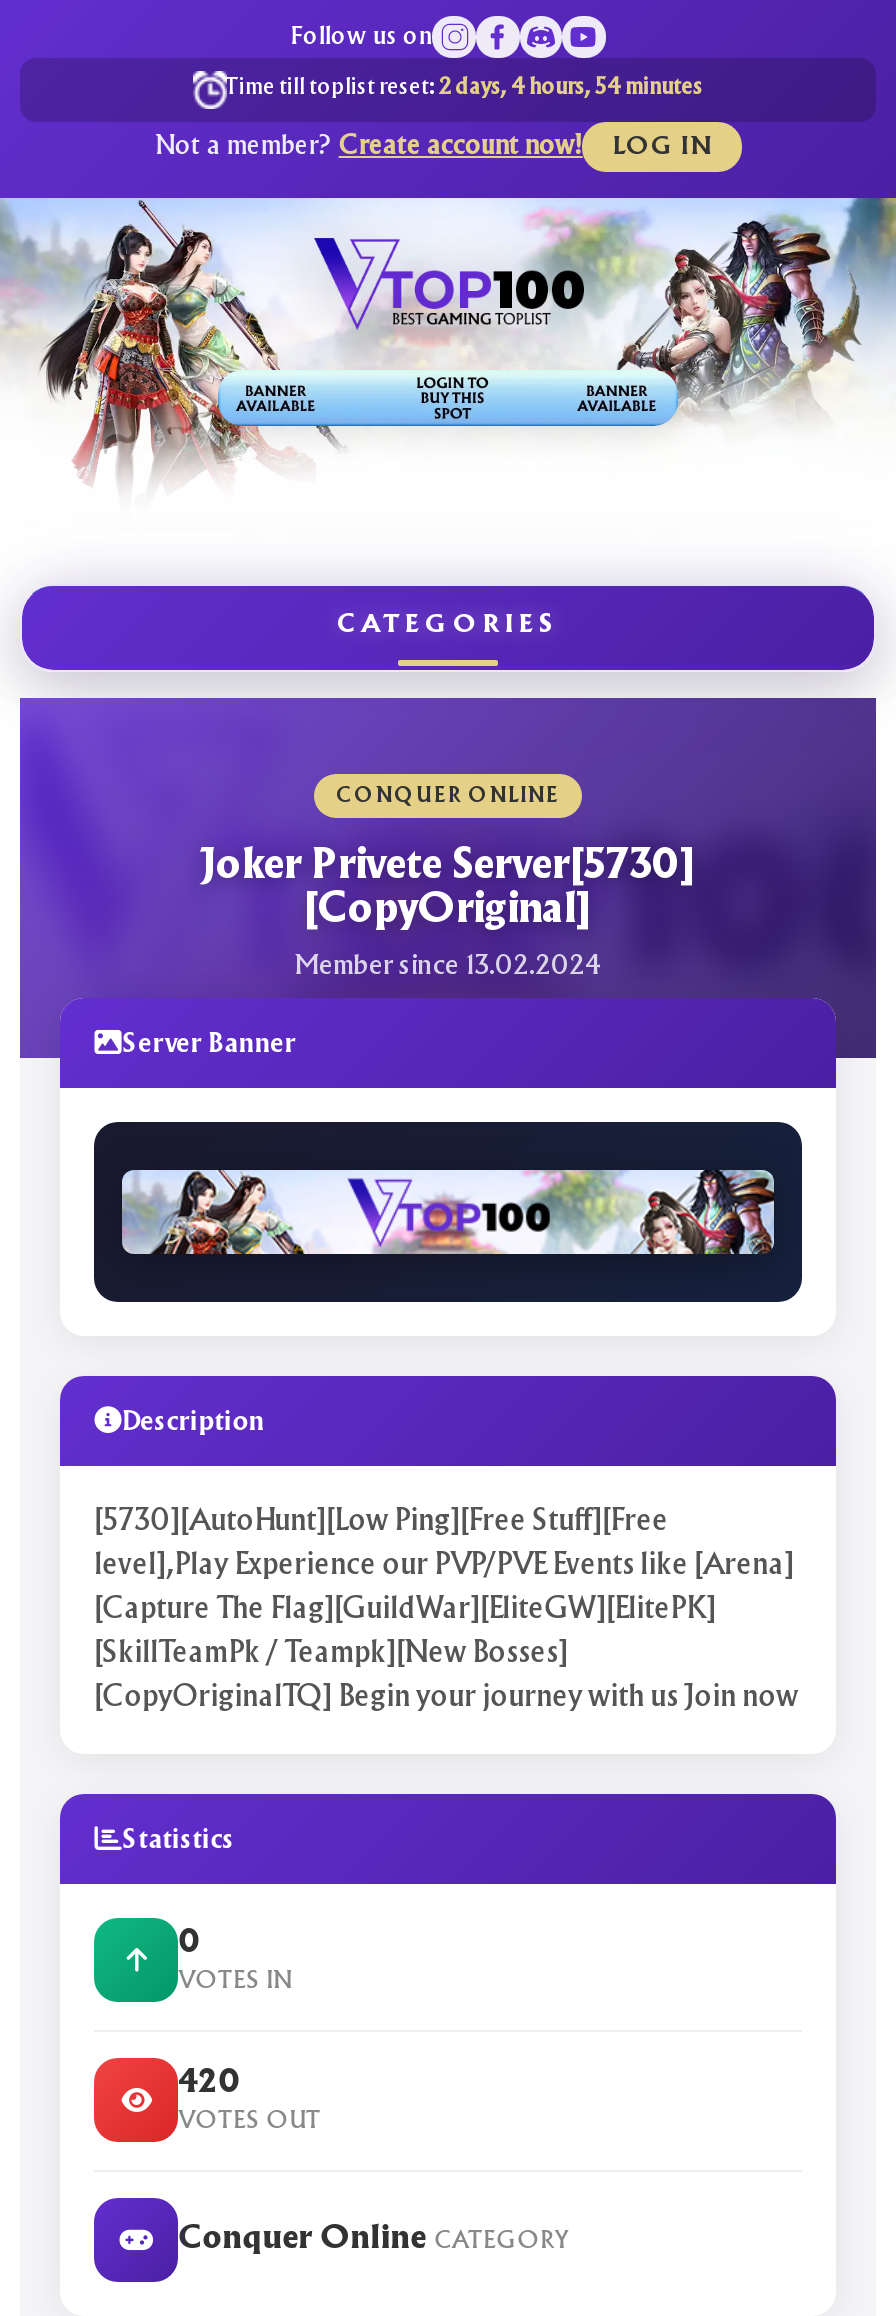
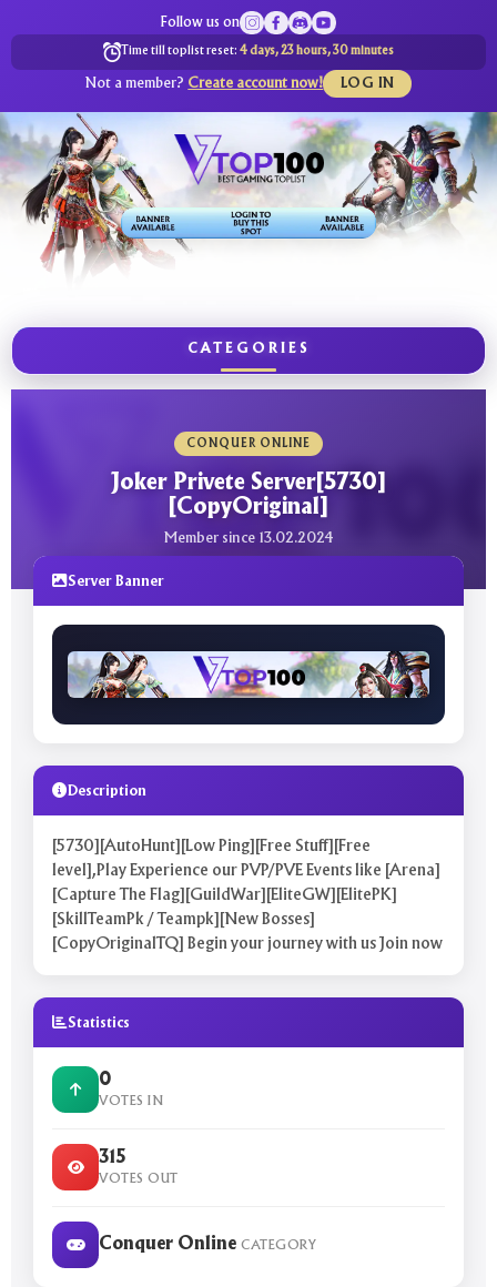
- Time till toplist reset: 2 days, 4 hours, 54 minutes
+ Time till toplist reset: 4 days, 23 hours, 30 minutes

- 420
+ 315
